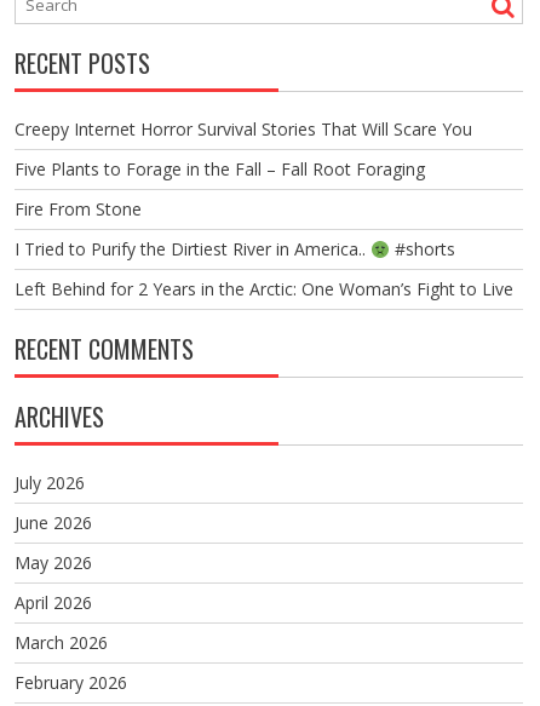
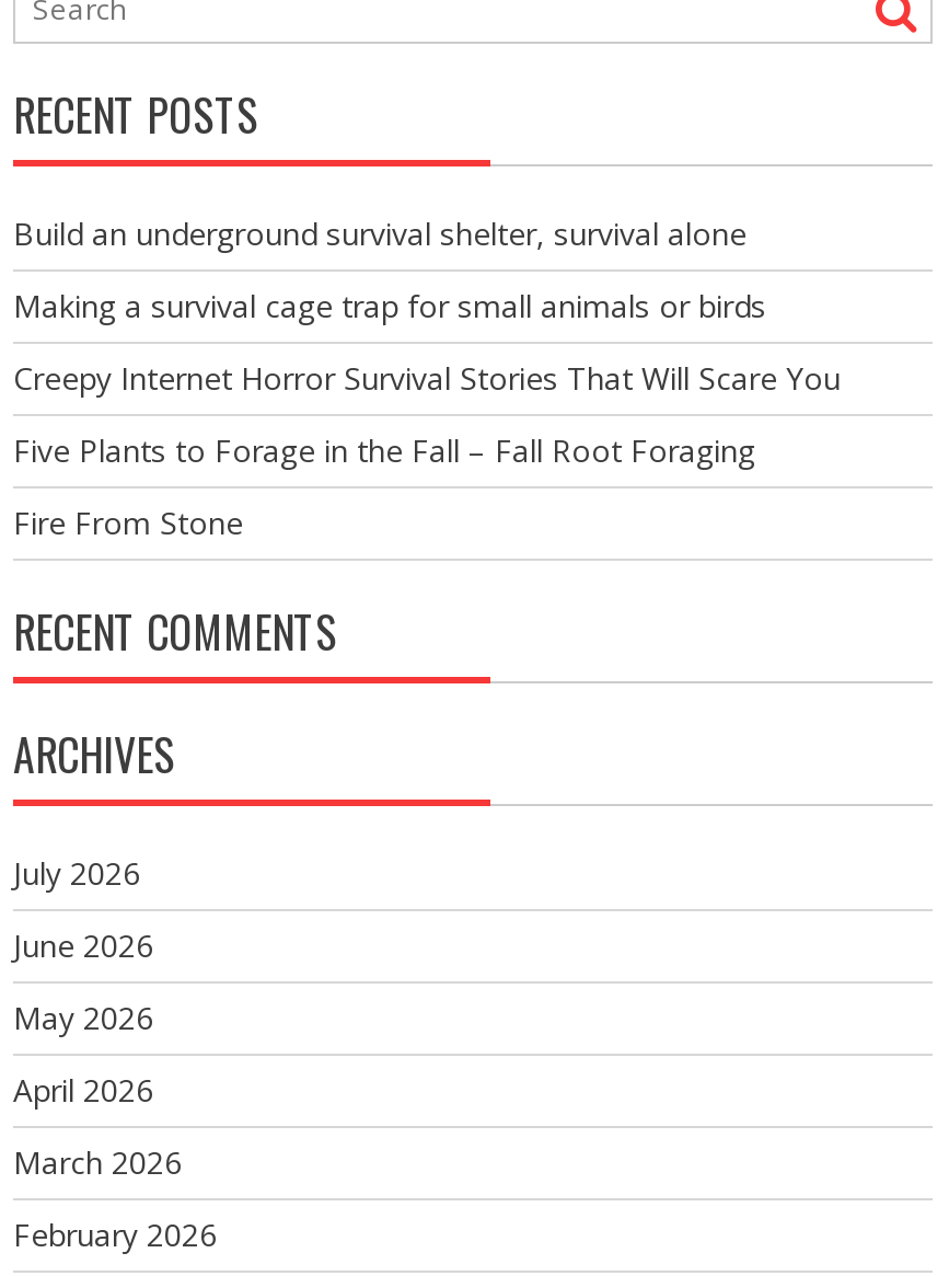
+ Build an underground survival shelter, survival alone
+ Making a survival cage trap for small animals or birds

moved down: Creepy Internet Horror Survival Stories That Will Scare You | Five Plants to Forage in the Fall – Fall Root Foraging | Fire From Stone

- I Tried to Purify the Dirtiest River in America..
- #shorts
- Left Behind for 2 Years in the Arctic: One Woman’s Fight to Live
